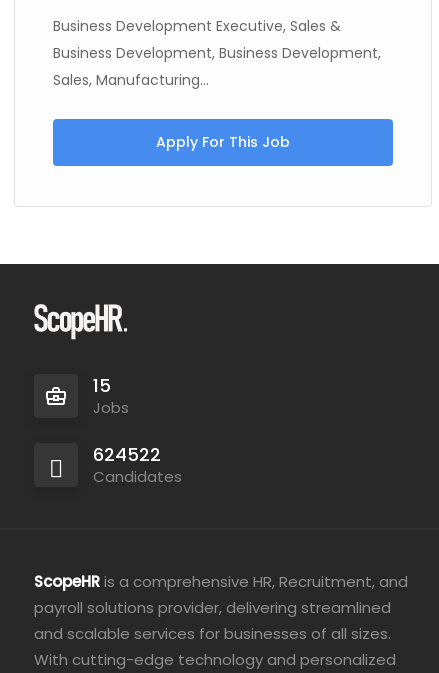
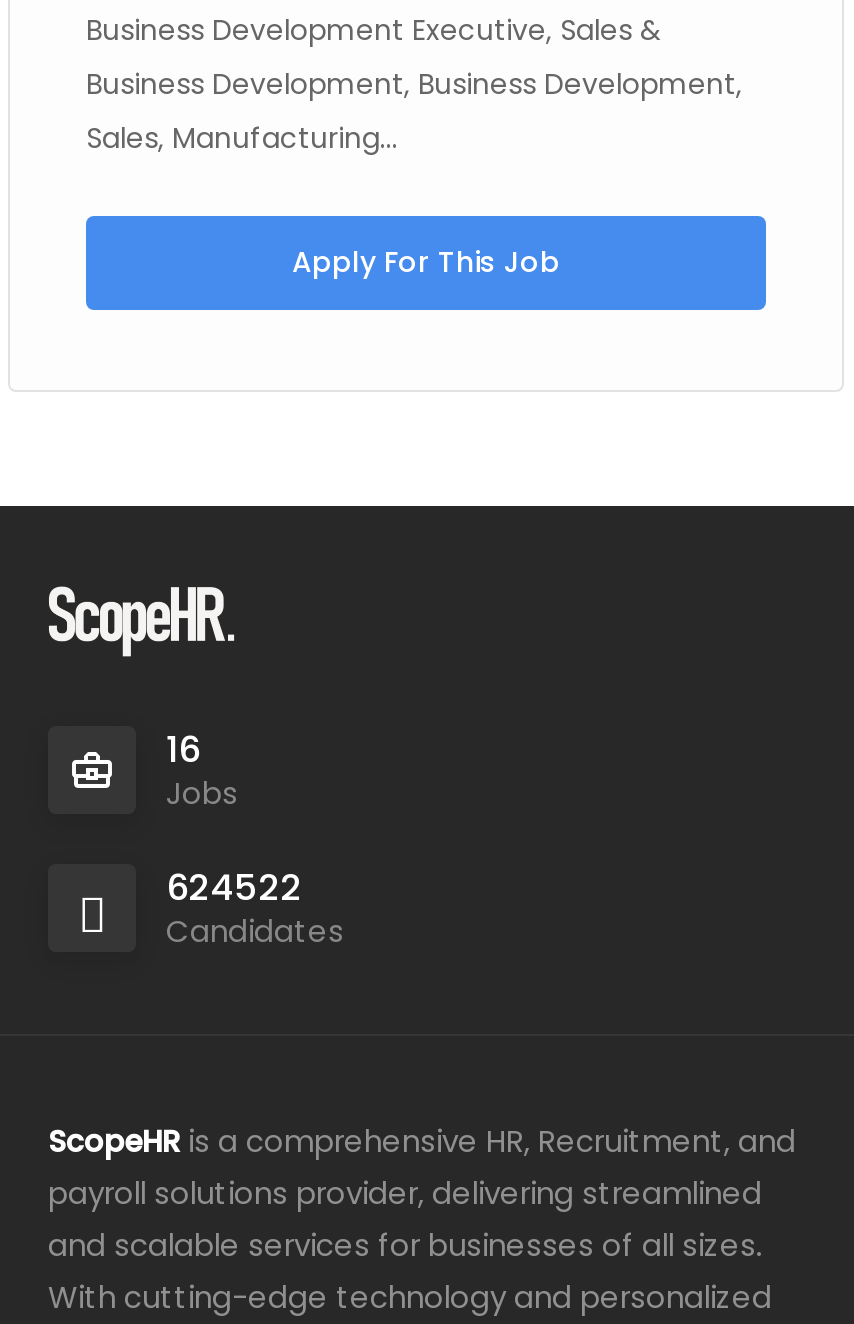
- 15
+ 16
